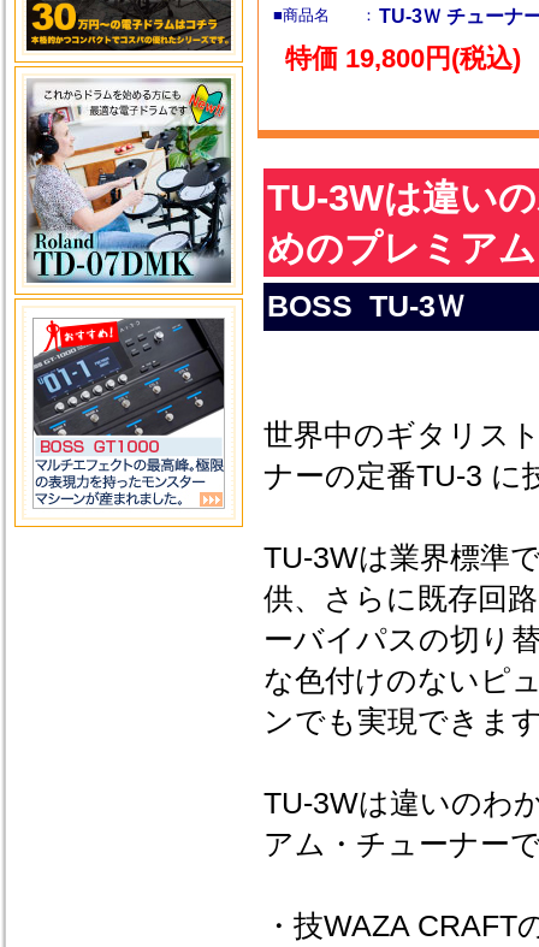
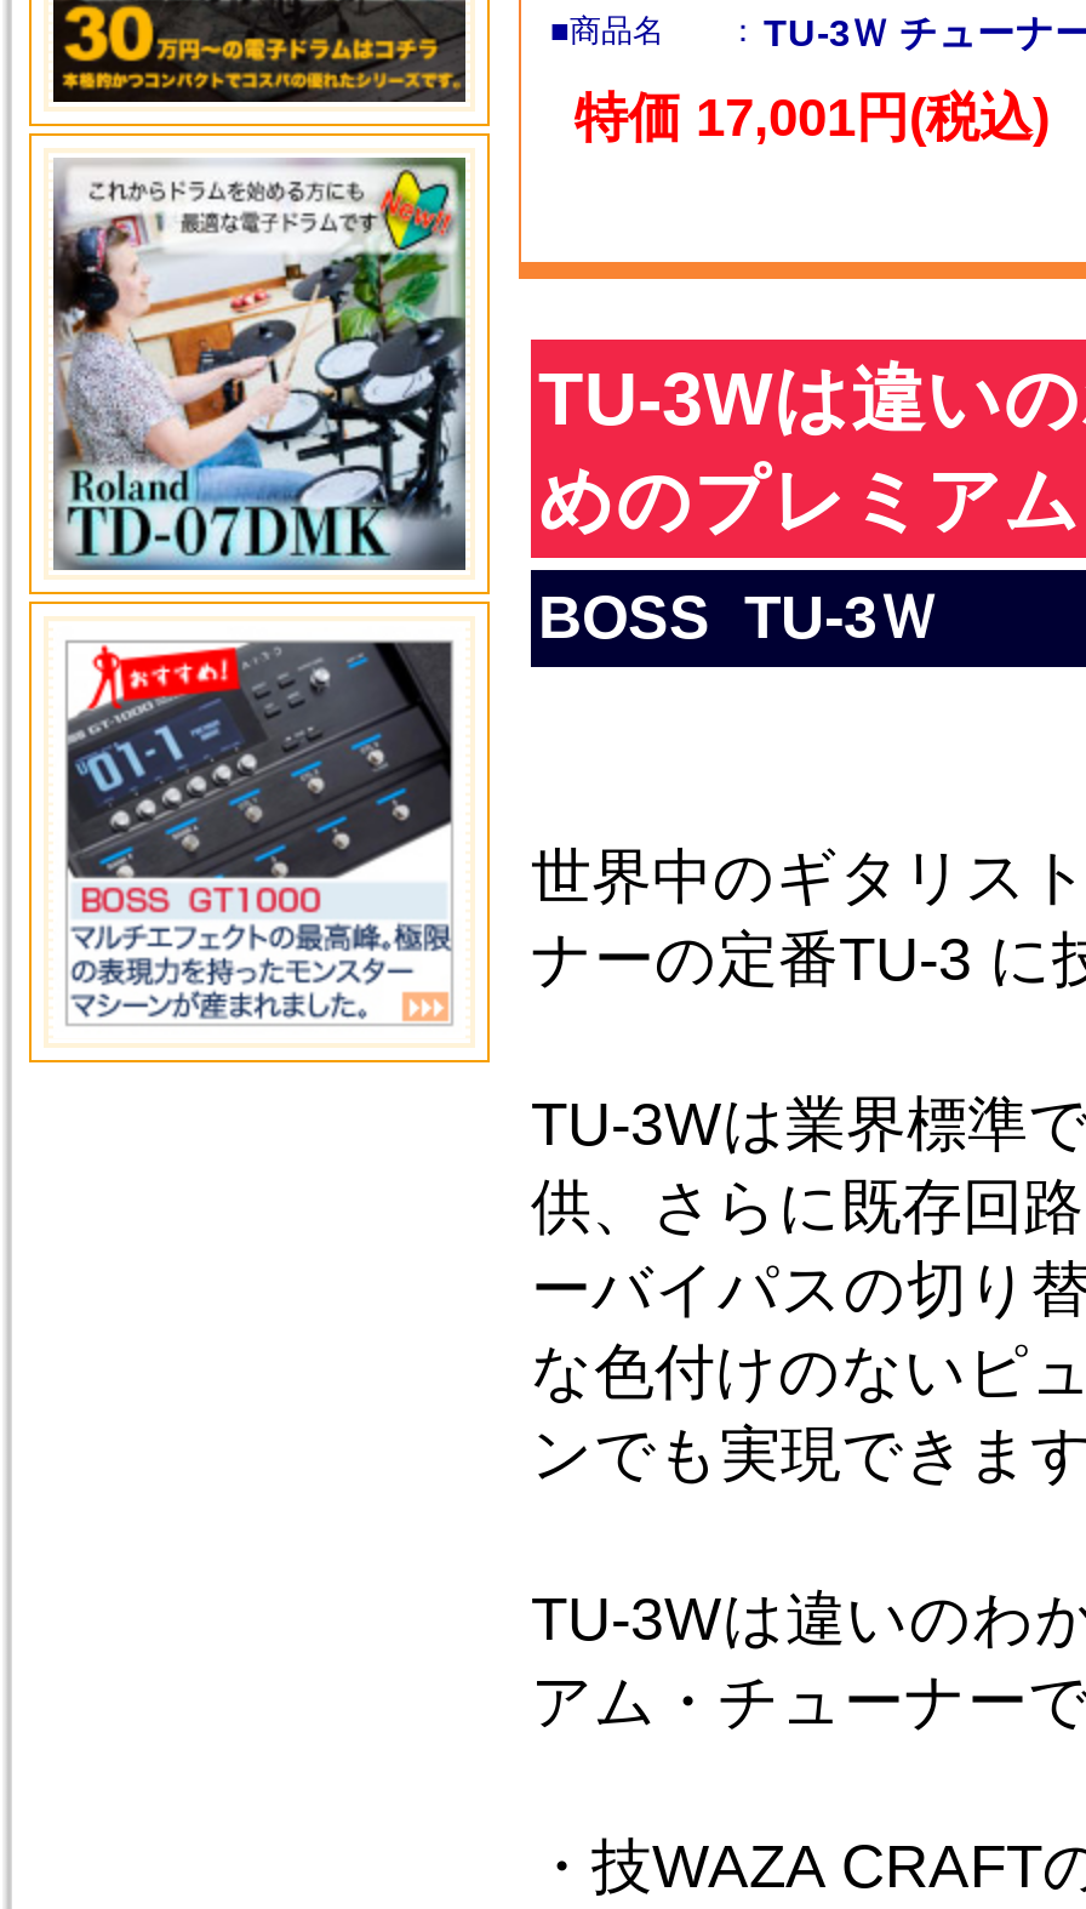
- 特価 19,800円(税込)
+ 特価 17,001円(税込)
